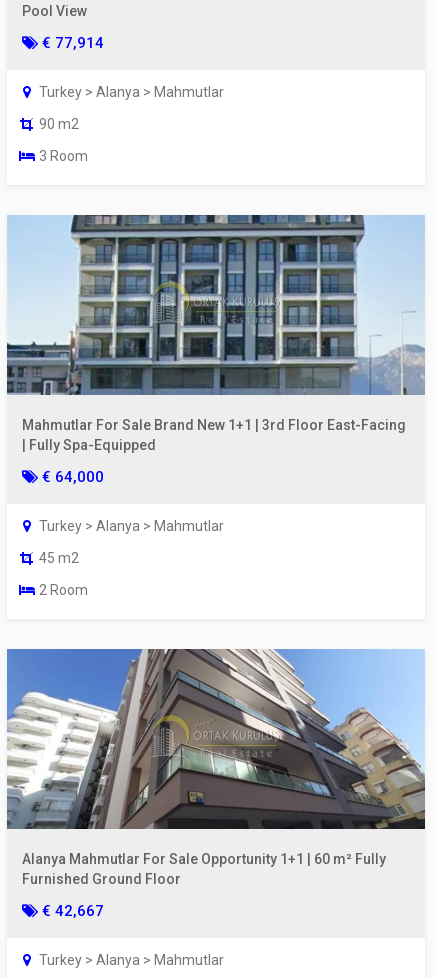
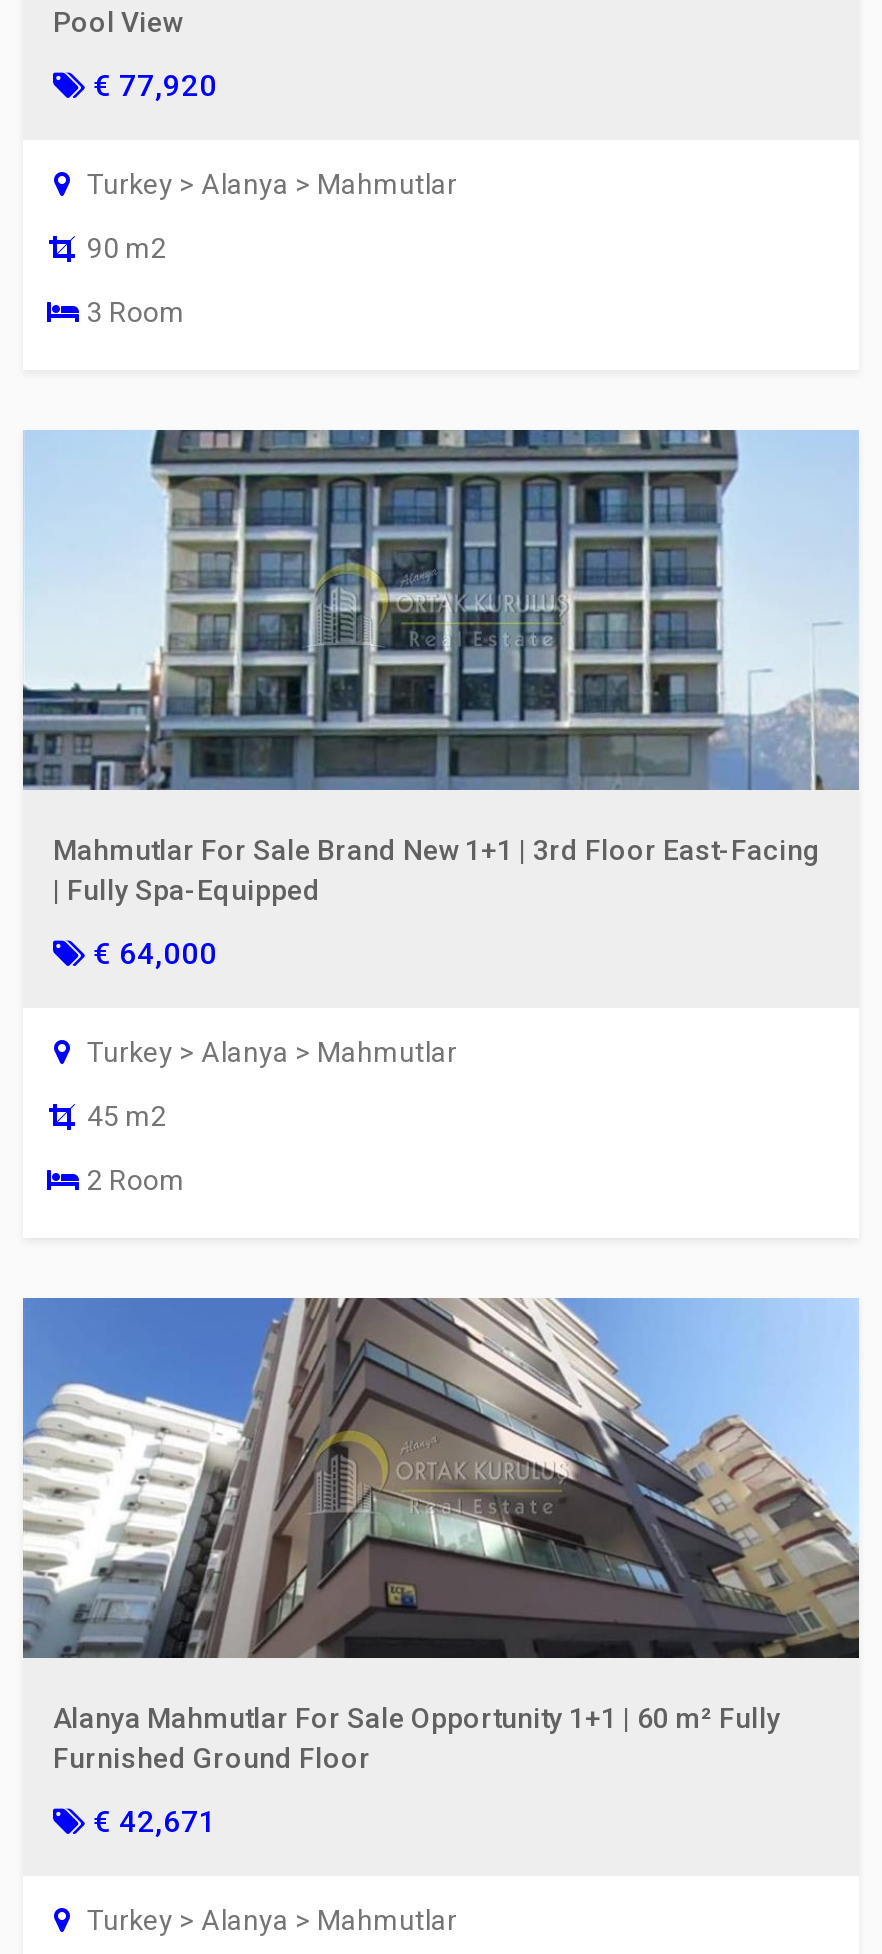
- € 77,914
+ € 77,920

- € 42,667
+ € 42,671
